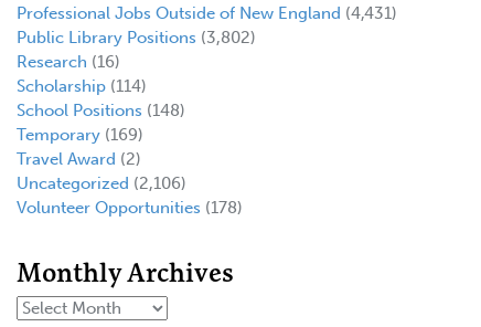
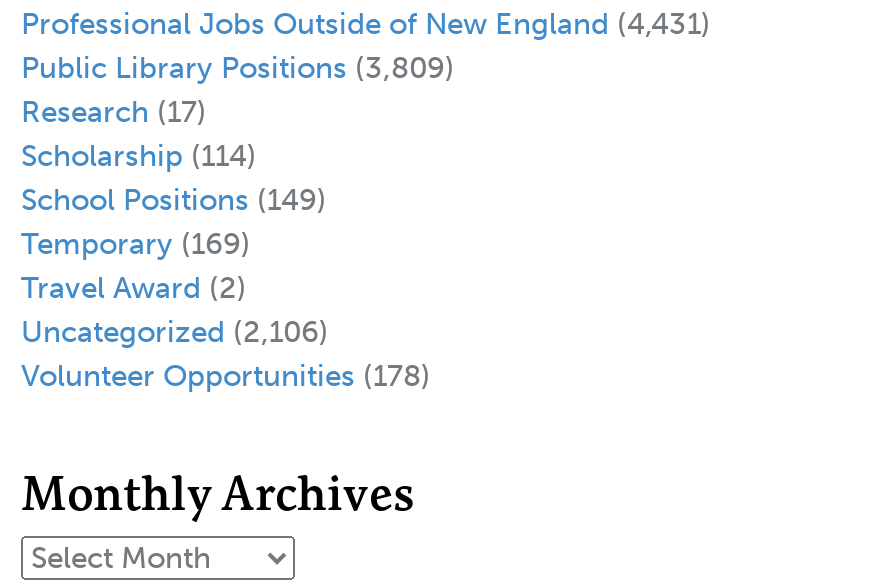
- Public Library Positions (3,802)
+ Public Library Positions (3,809)

- Research (16)
+ Research (17)

- School Positions (148)
+ School Positions (149)
